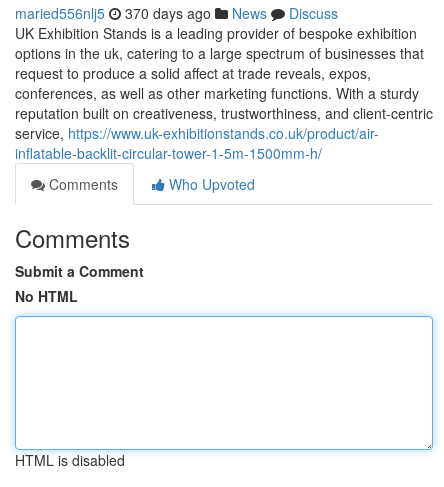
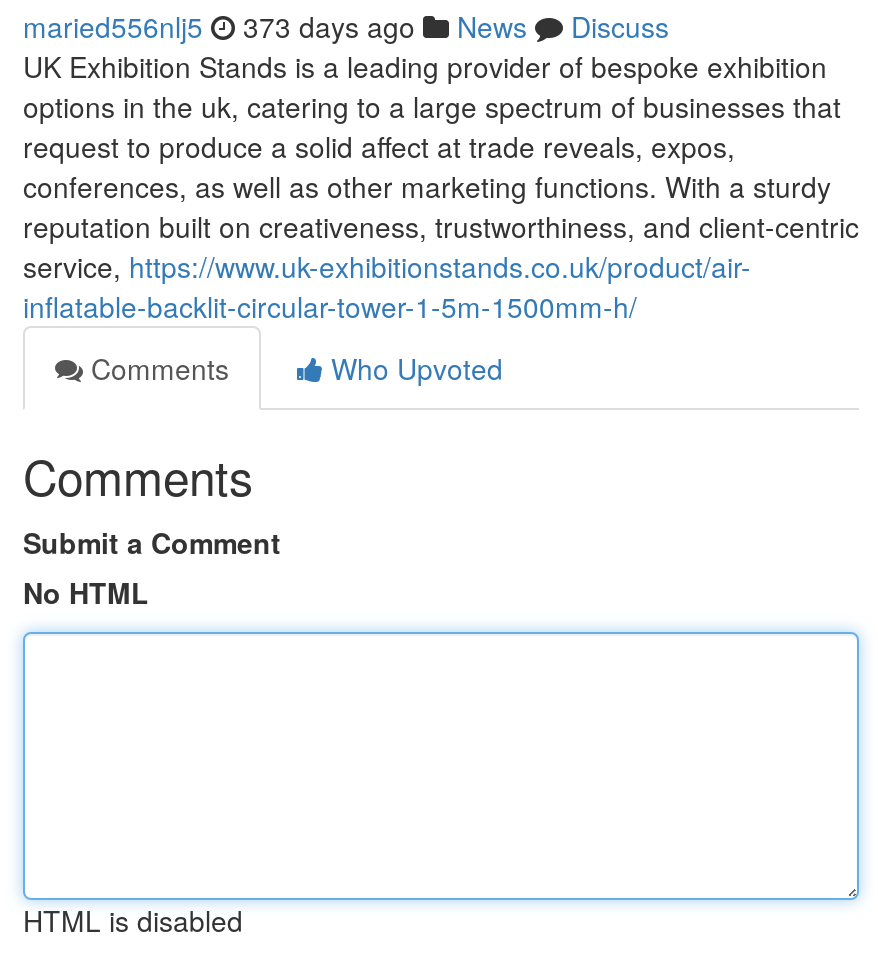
- maried556nlj5 370 days ago News Discuss
+ maried556nlj5 373 days ago News Discuss
